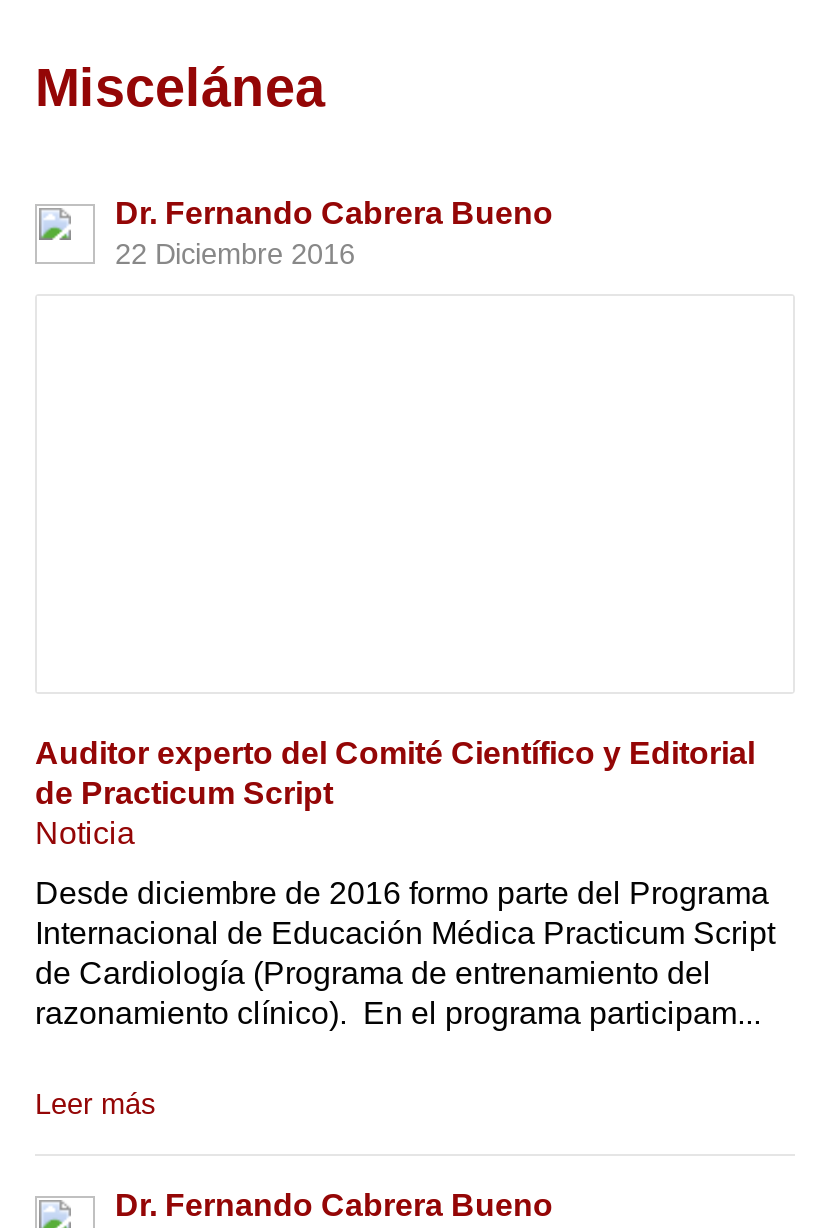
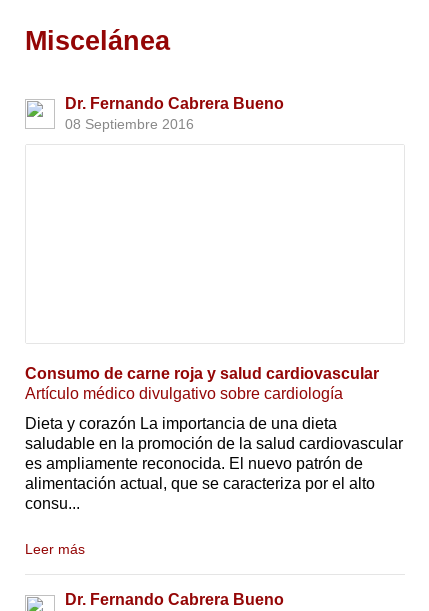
- 22 Diciembre 2016
+ 08 Septiembre 2016

- Auditor experto del Comité Científico y Editorial
- de Practicum Script
- Noticia
+ Consumo de carne roja y salud cardiovascular
+ Artículo médico divulgativo sobre cardiología

- Desde diciembre de 2016 formo parte del Programa
- Internacional de Educación Médica Practicum Script
- de Cardiología (Programa de entrenamiento del
- razonamiento clínico). En el programa participam...
+ Dieta y corazón La importancia de una dieta
+ saludable en la promoción de la salud cardiovascular
+ es ampliamente reconocida. El nuevo patrón de
+ alimentación actual, que se caracteriza por el alto
+ consu...
